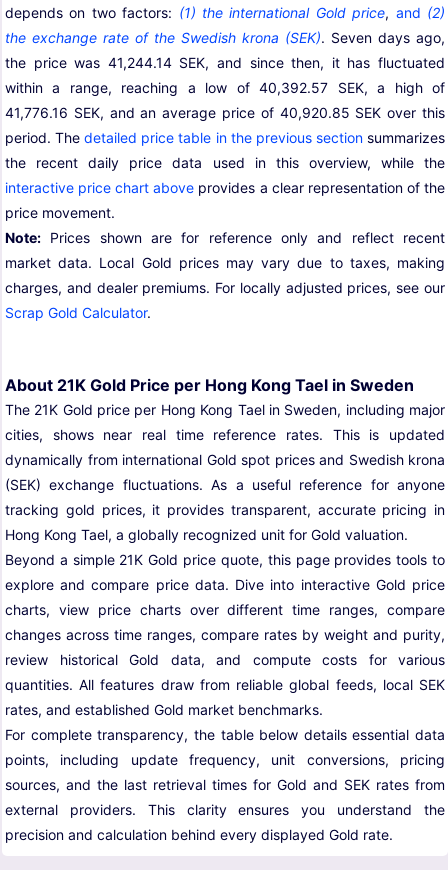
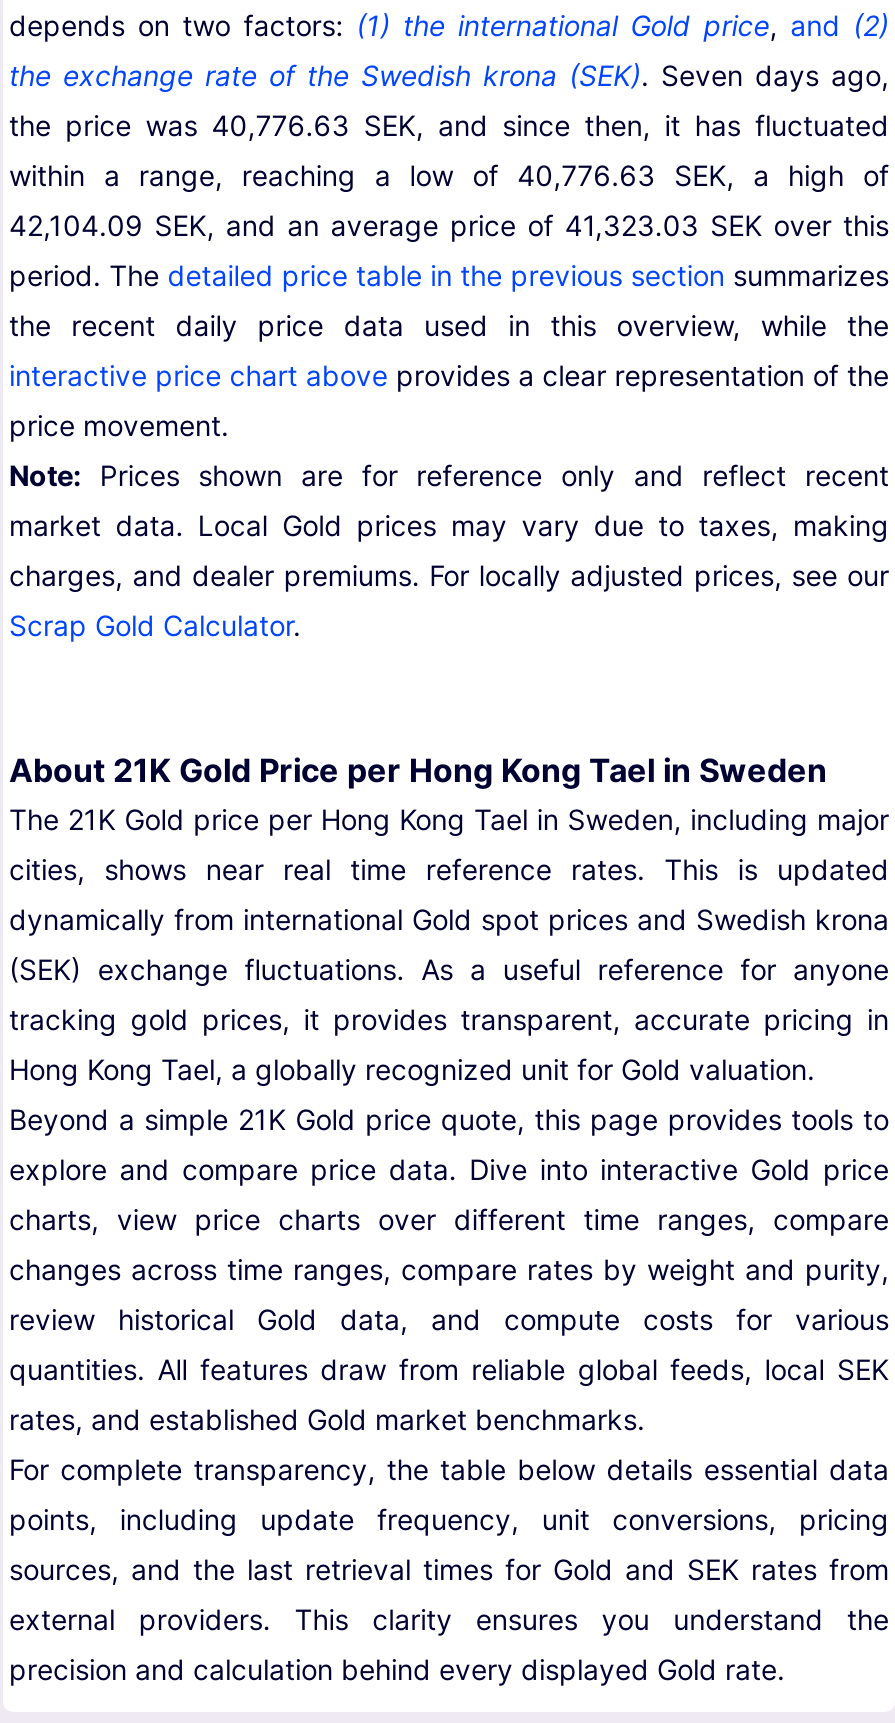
- the price was 41,244.14 SEK, and since then, it has fluctuated
+ the price was 40,776.63 SEK, and since then, it has fluctuated

- within a range, reaching a low of 40,392.57 SEK, a high of
+ within a range, reaching a low of 40,776.63 SEK, a high of

- 41,776.16 SEK, and an average price of 40,920.85 SEK over this
+ 42,104.09 SEK, and an average price of 41,323.03 SEK over this
